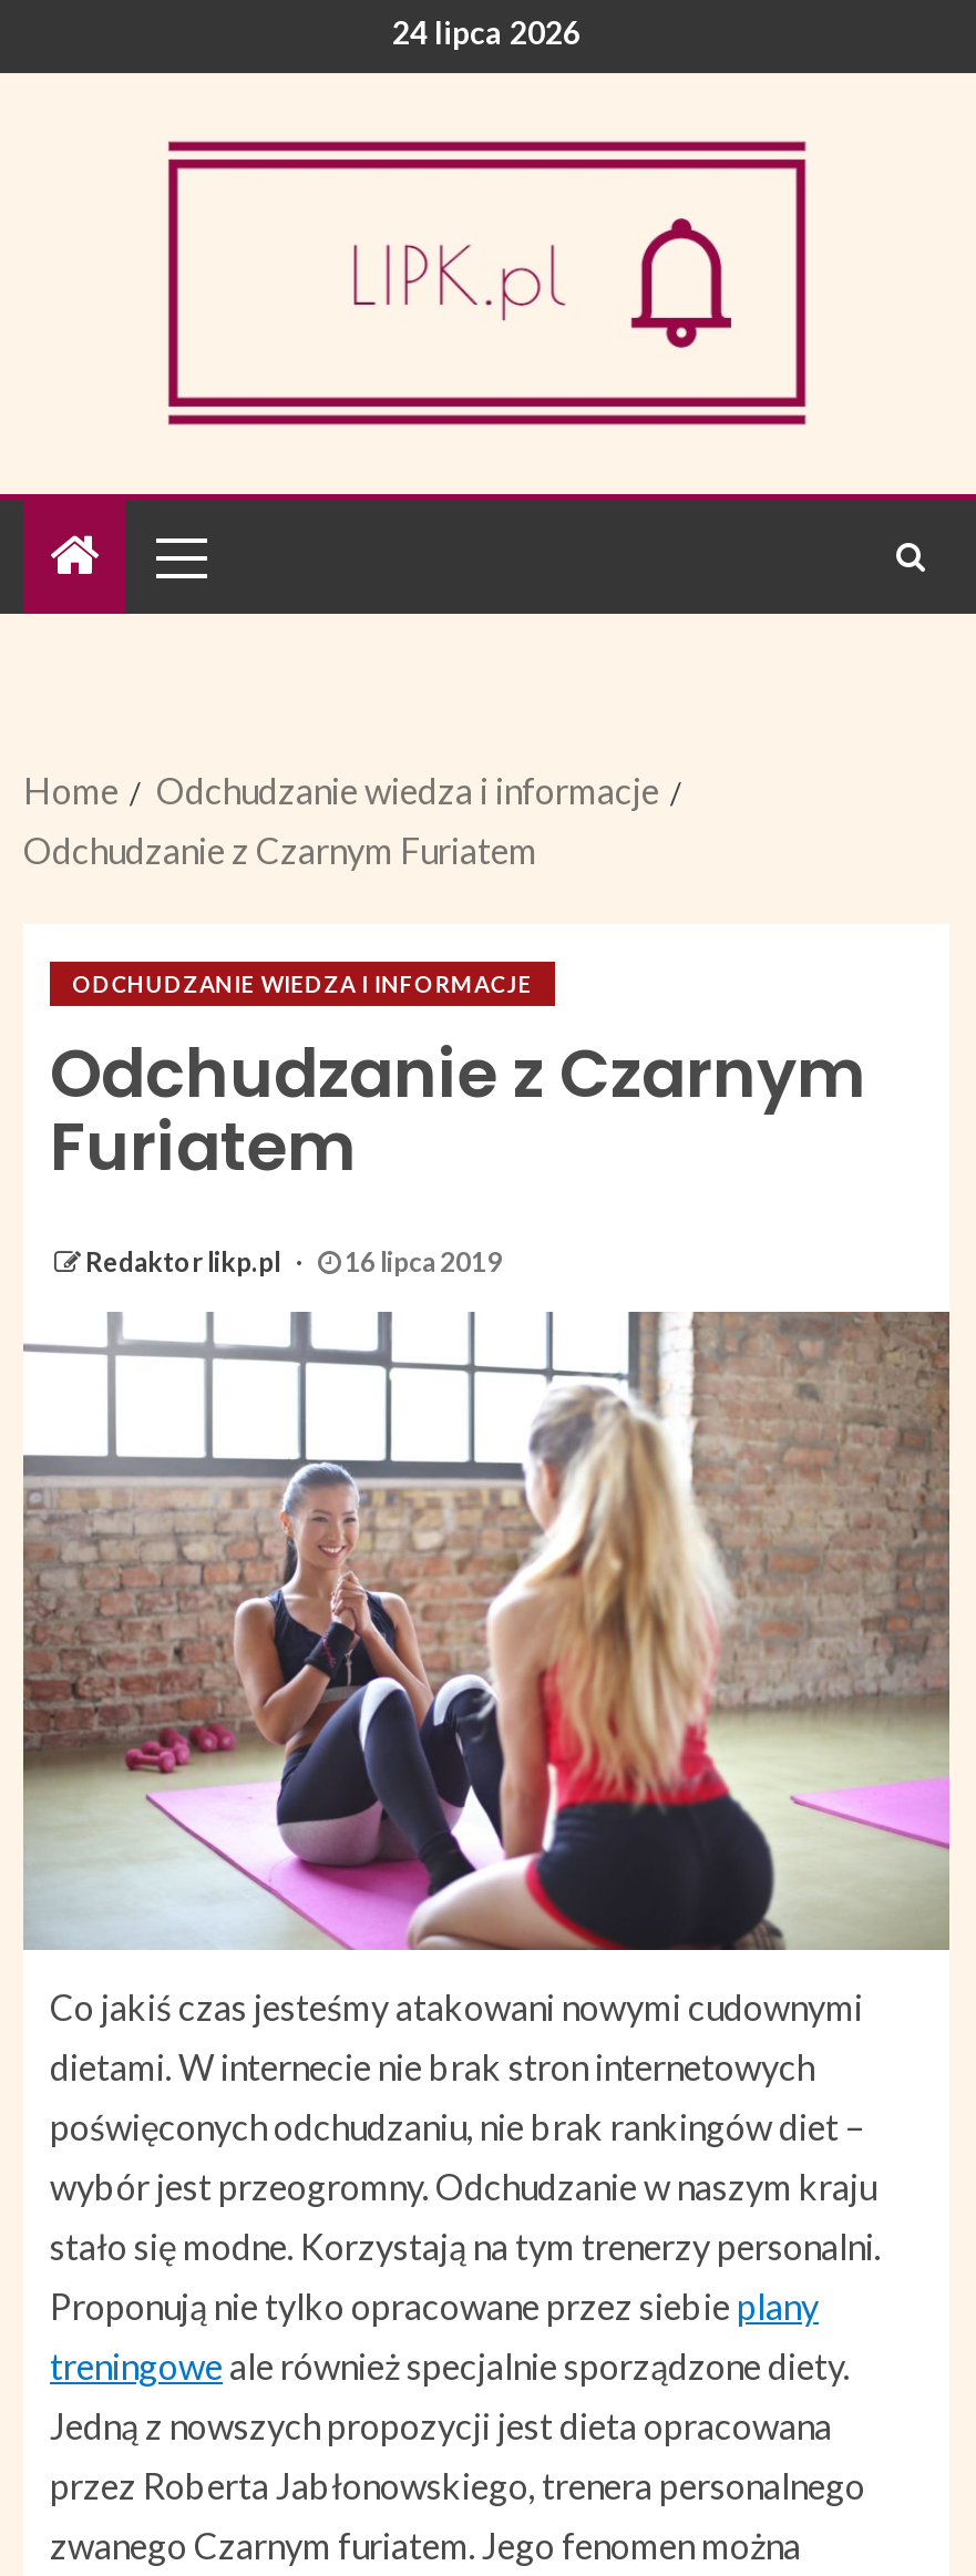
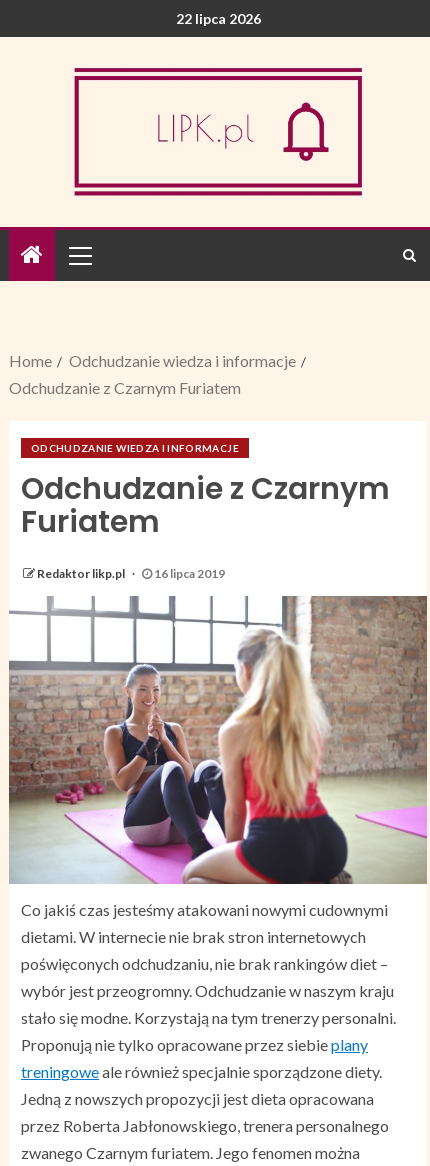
- 24 lipca 2026
+ 22 lipca 2026
